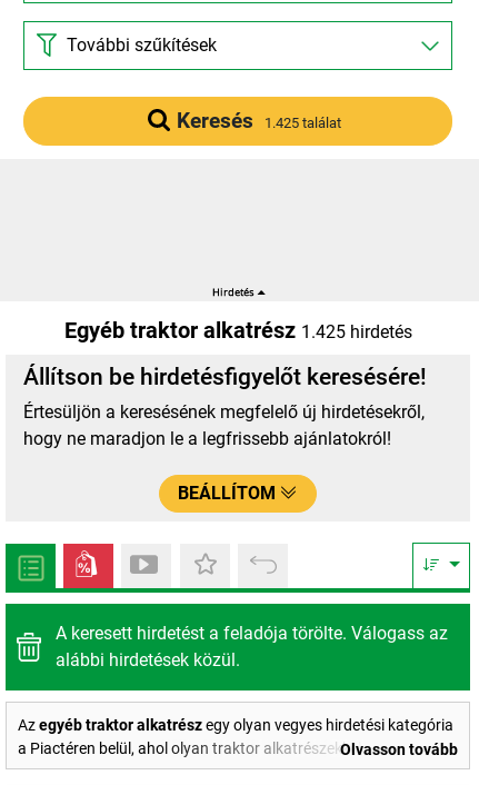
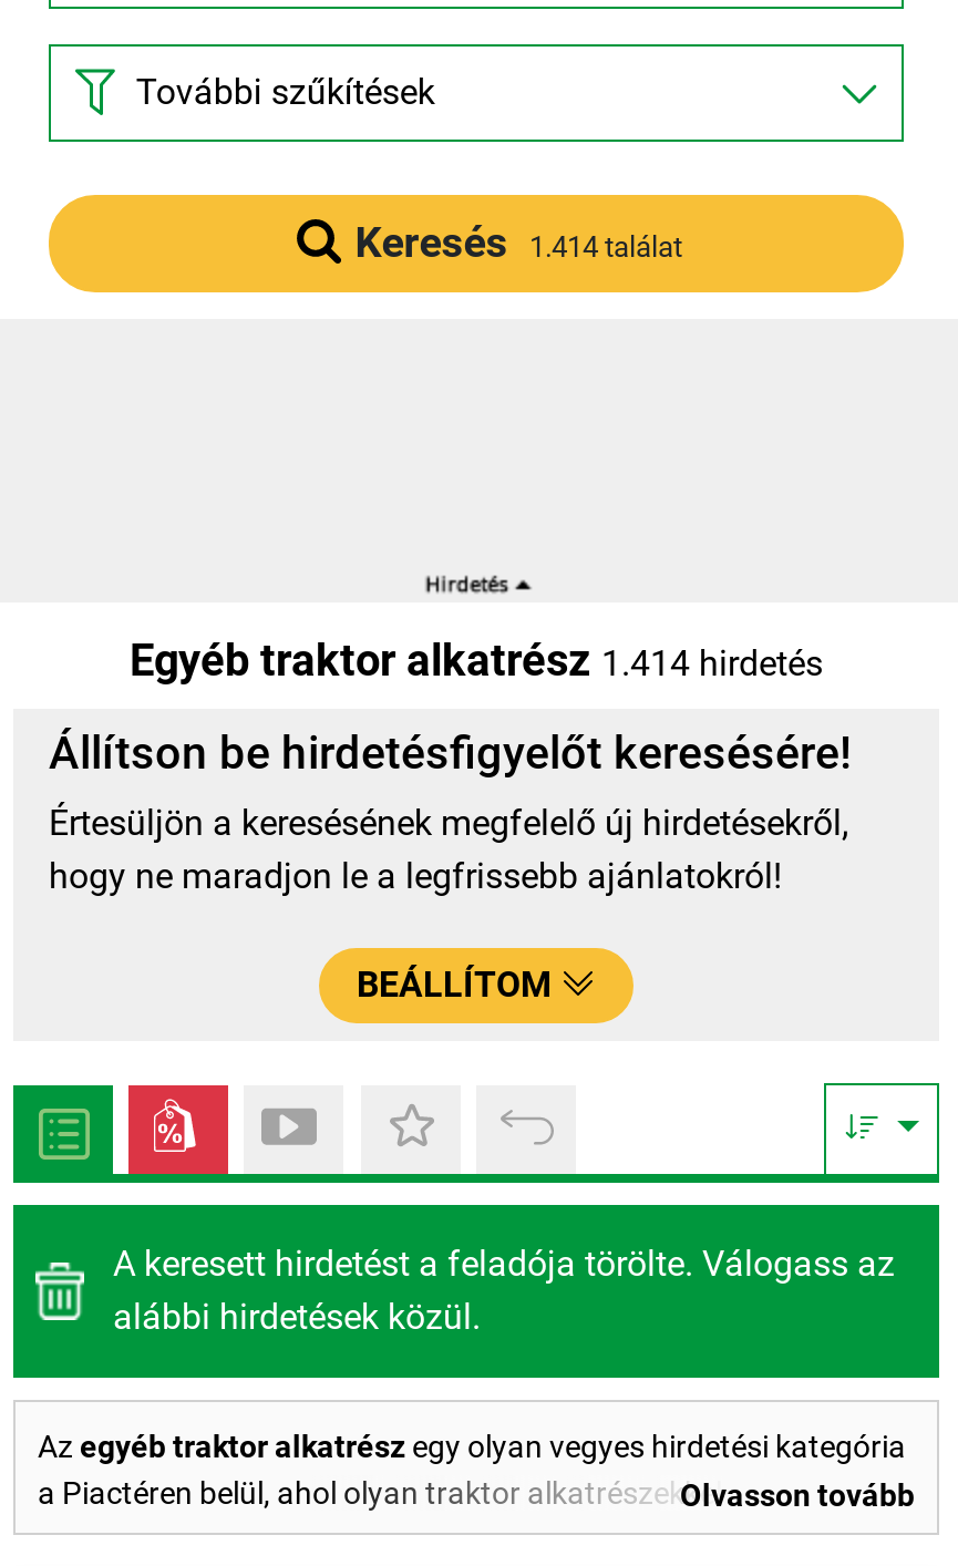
- Keresés 1.425 találat
+ Keresés 1.414 találat

- Egyéb traktor alkatrész 1.425 hirdetés
+ Egyéb traktor alkatrész 1.414 hirdetés
